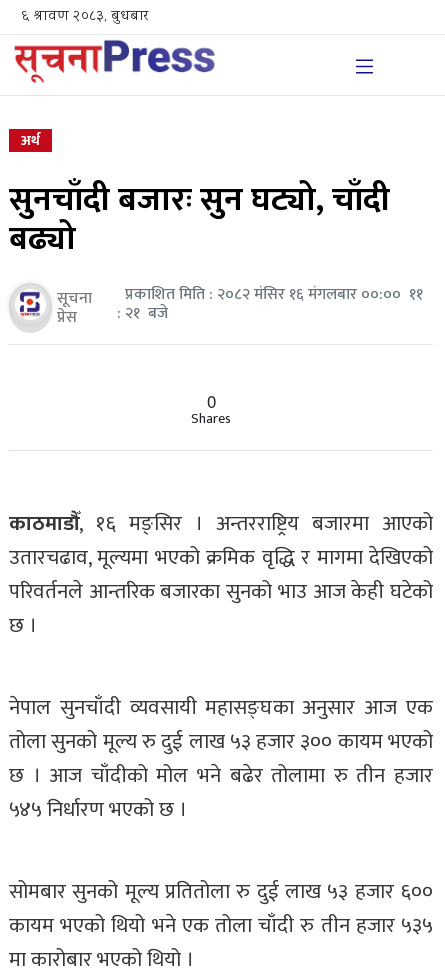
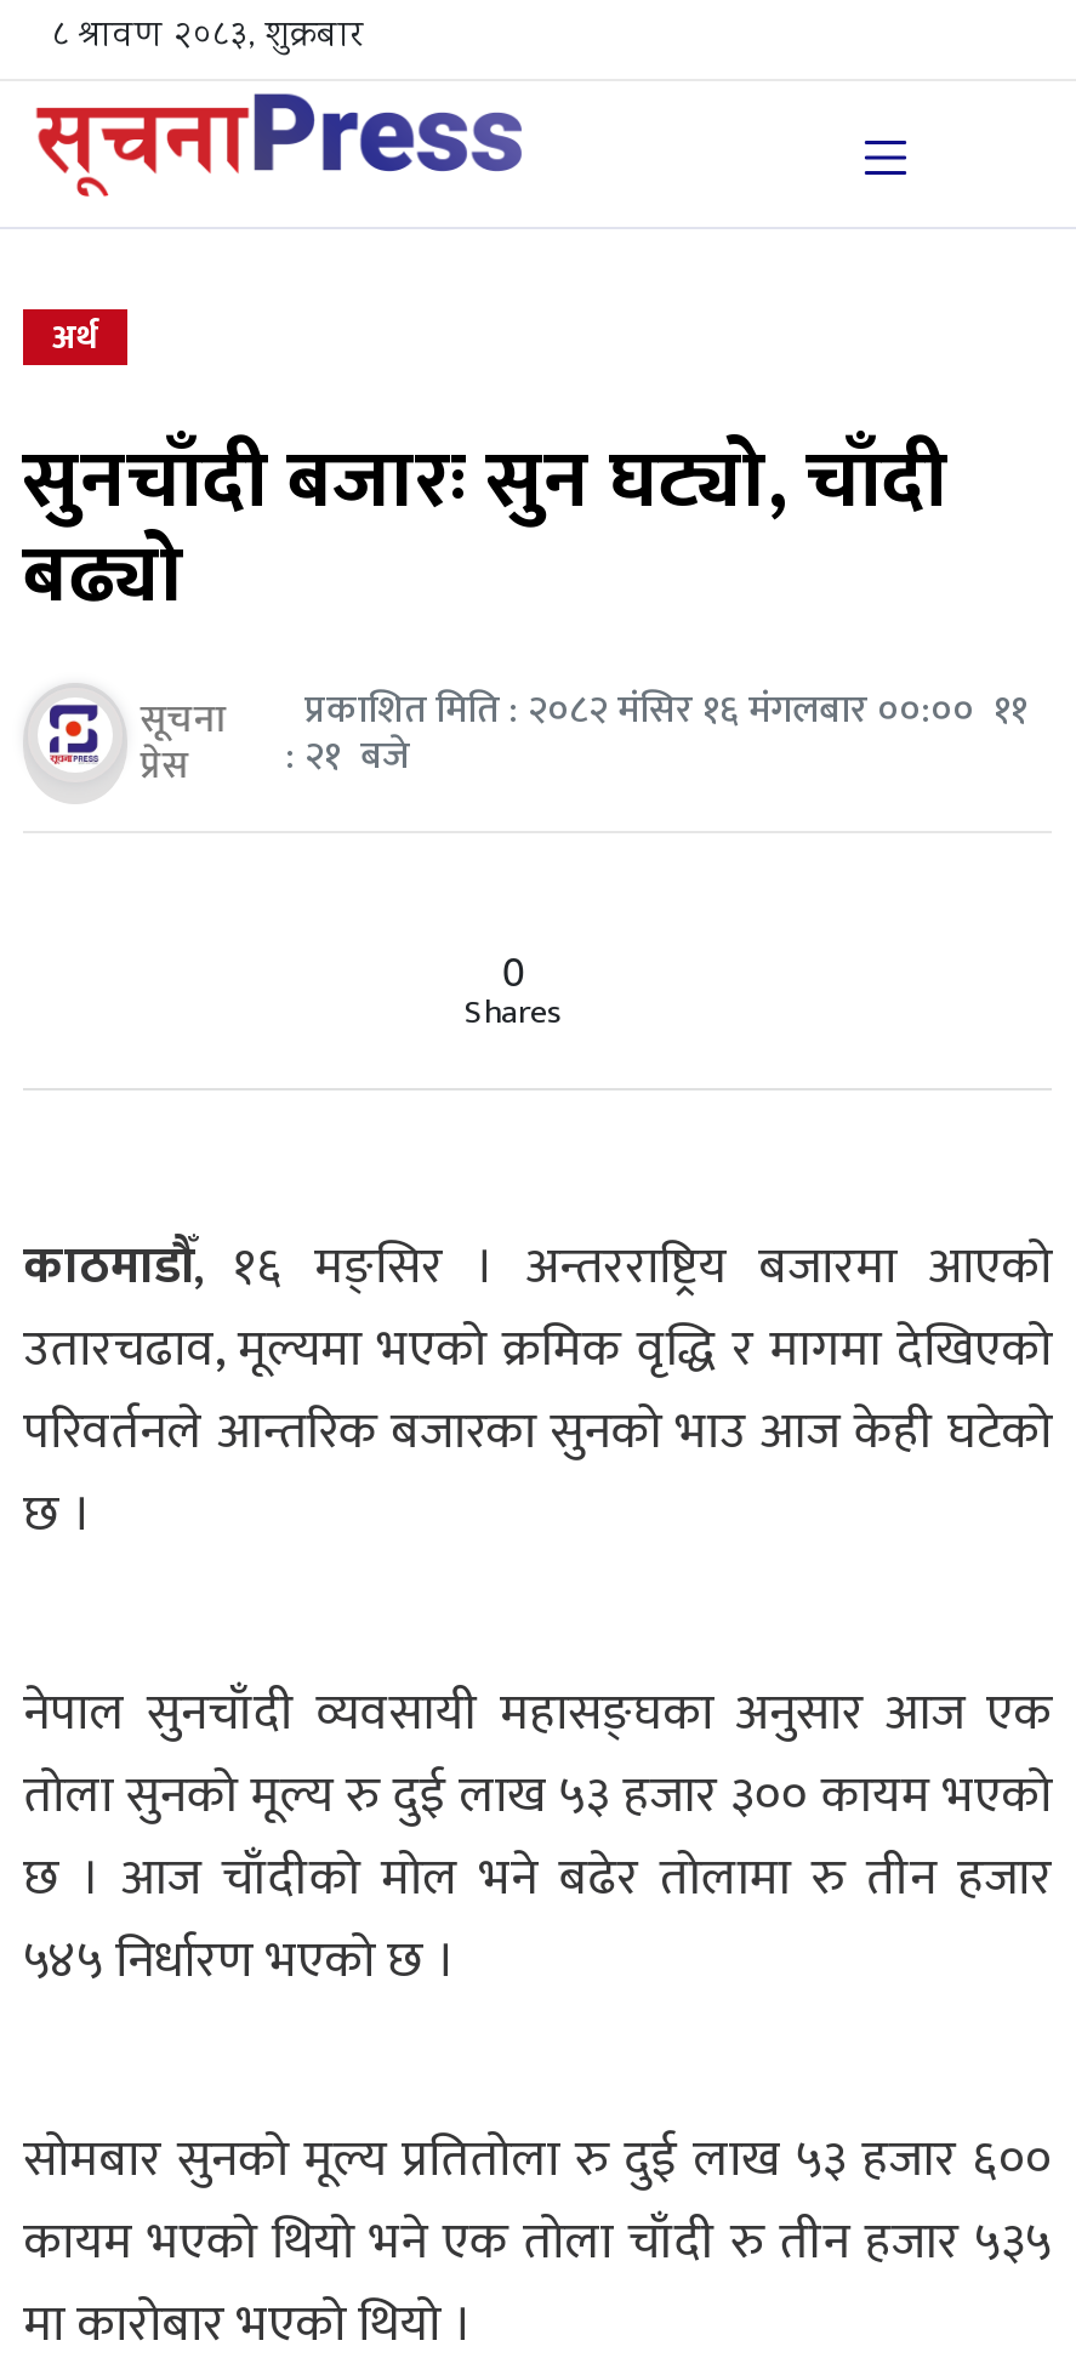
- ६ श्रावण २०८३, बुधबार
+ ८ श्रावण २०८३, शुक्रबार
